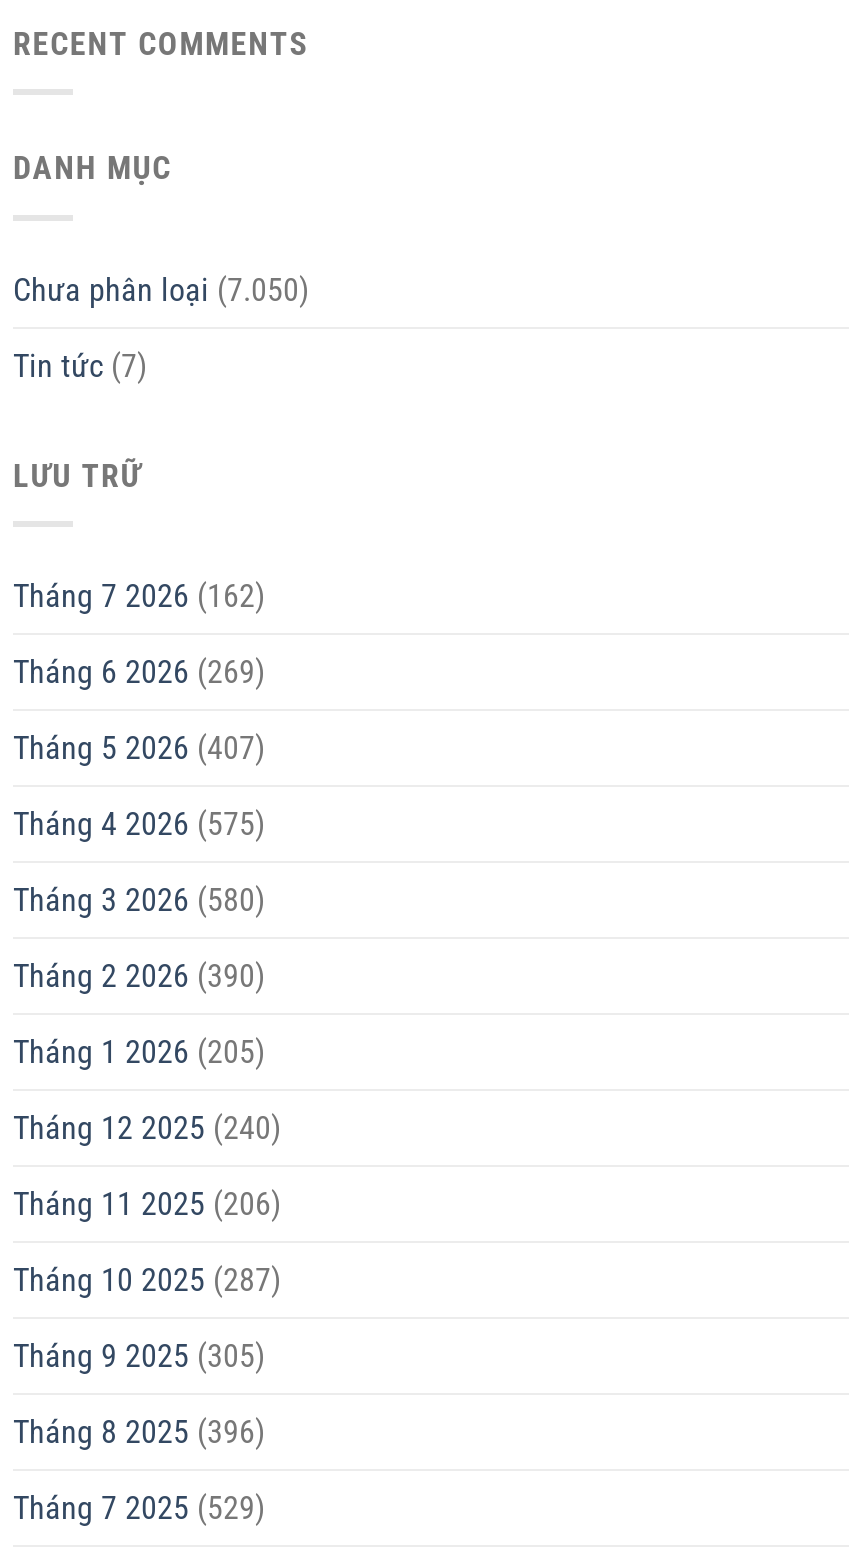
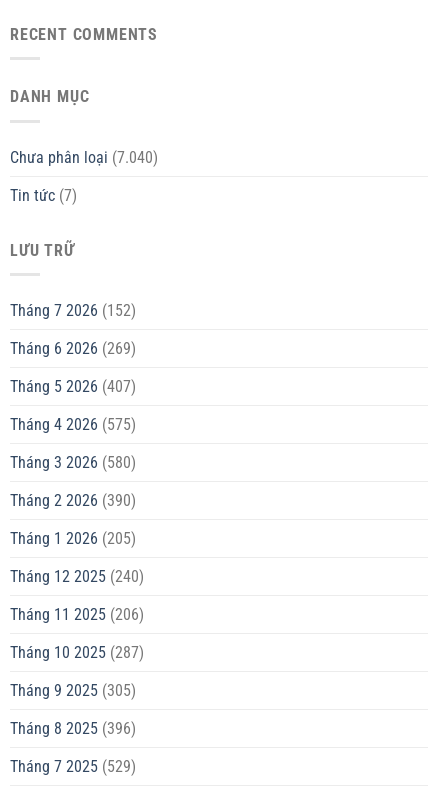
- Chưa phân loại (7.050)
+ Chưa phân loại (7.040)

- Tháng 7 2026 (162)
+ Tháng 7 2026 (152)
